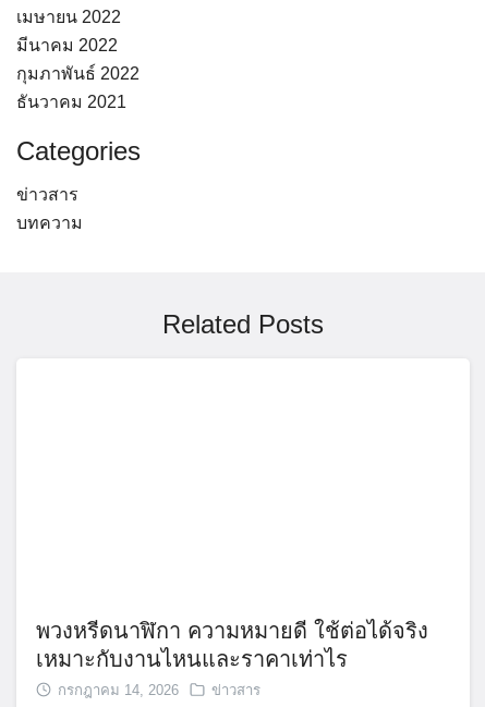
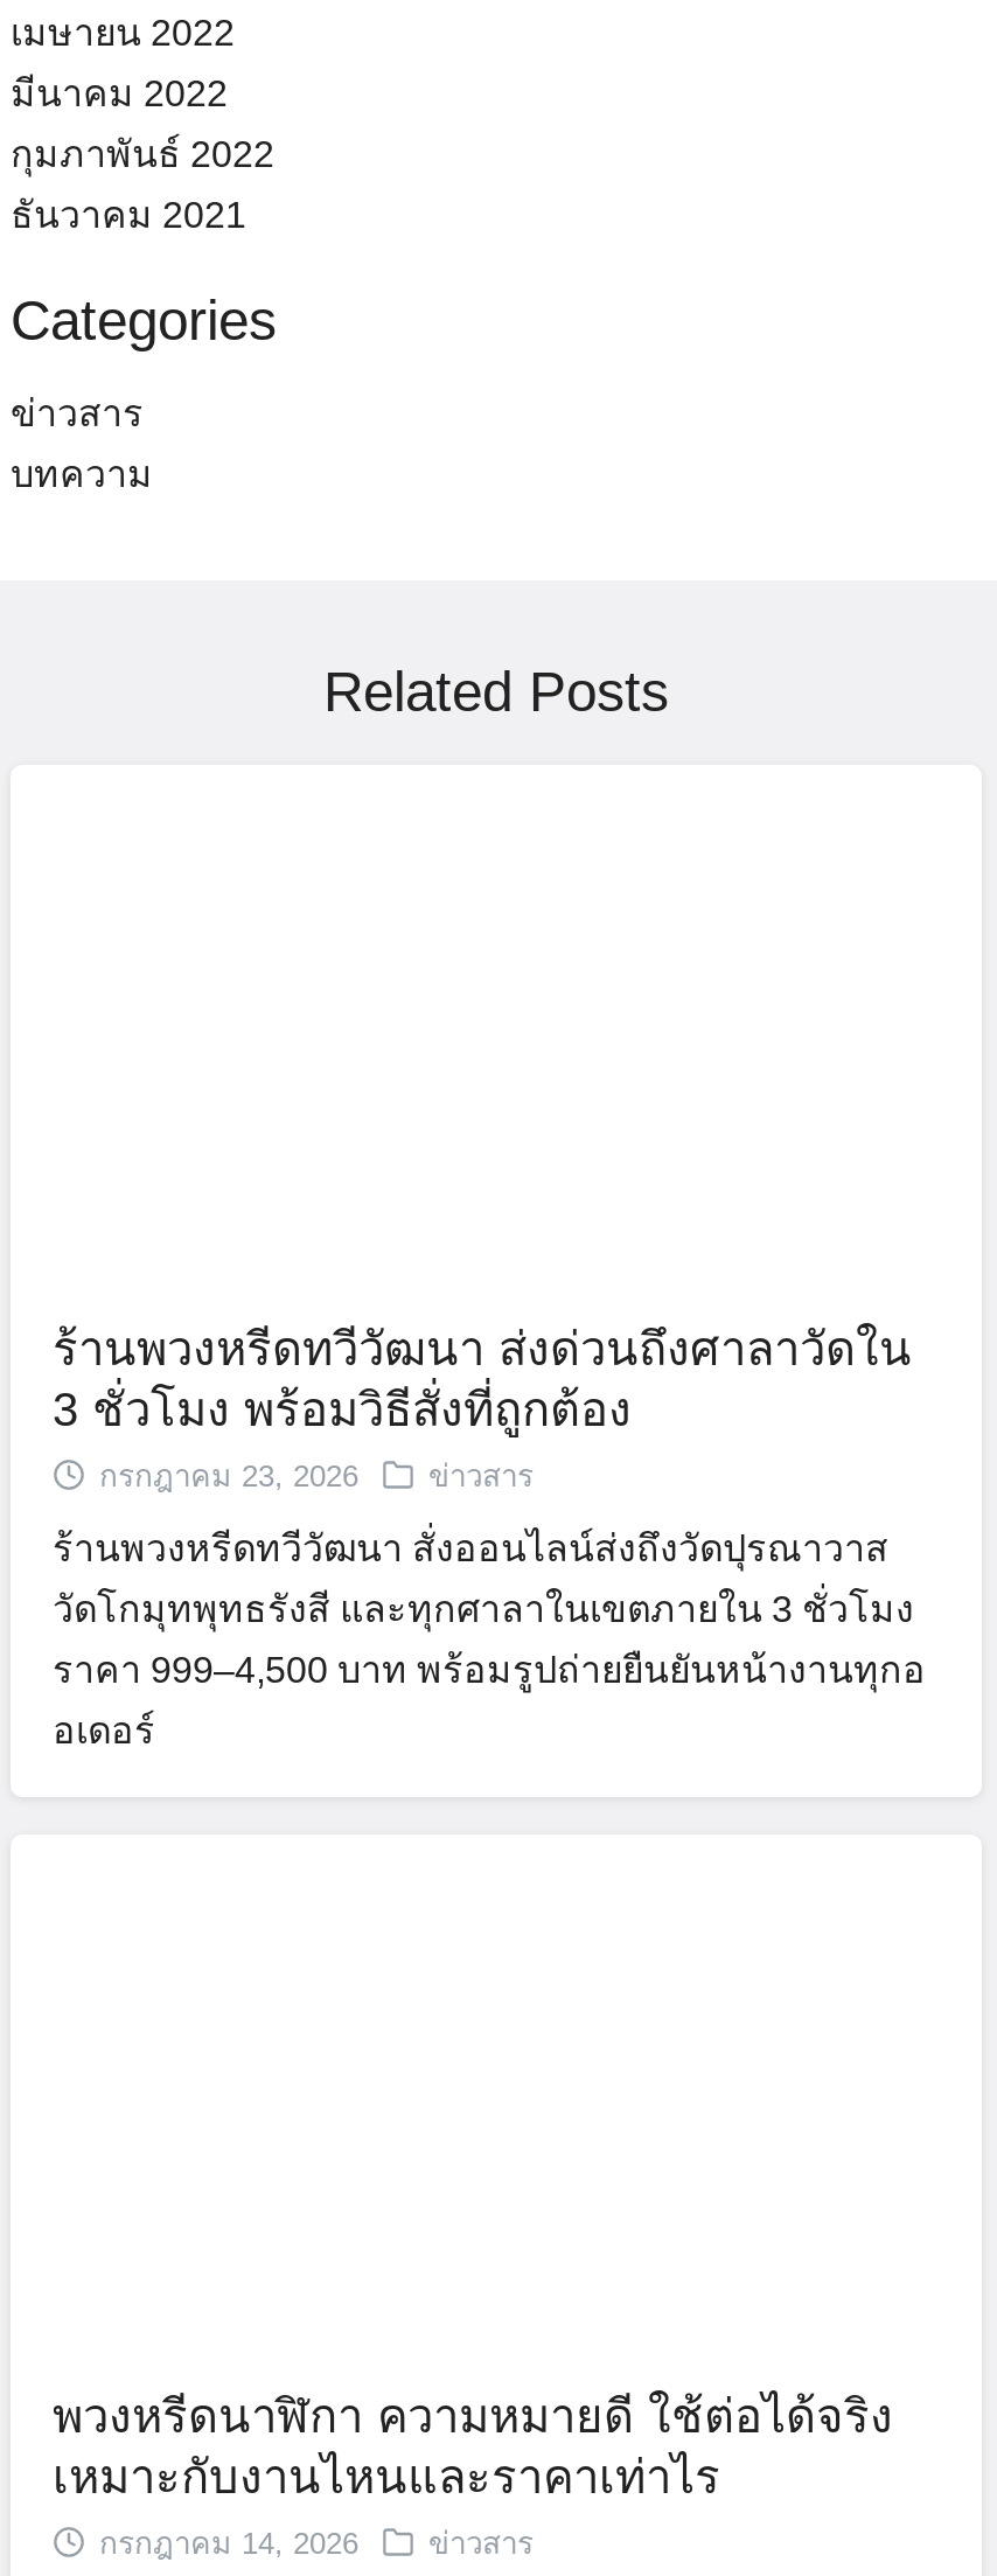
+ ร้านพวงหรีดทวีวัฒนา ส่งด่วนถึงศาลาวัดใน
+ 3 ชั่วโมง พร้อมวิธีสั่งที่ถูกต้อง
+ กรกฎาคม 23, 2026
+ ข่าวสาร
+ ร้านพวงหรีดทวีวัฒนา สั่งออนไลน์ส่งถึงวัดปุรณาวาส
+ วัดโกมุทพุทธรังสี และทุกศาลาในเขตภายใน 3 ชั่วโมง
+ ราคา 999–4,500 บาท พร้อมรูปถ่ายยืนยันหน้างานทุกอ
+ อเดอร์
